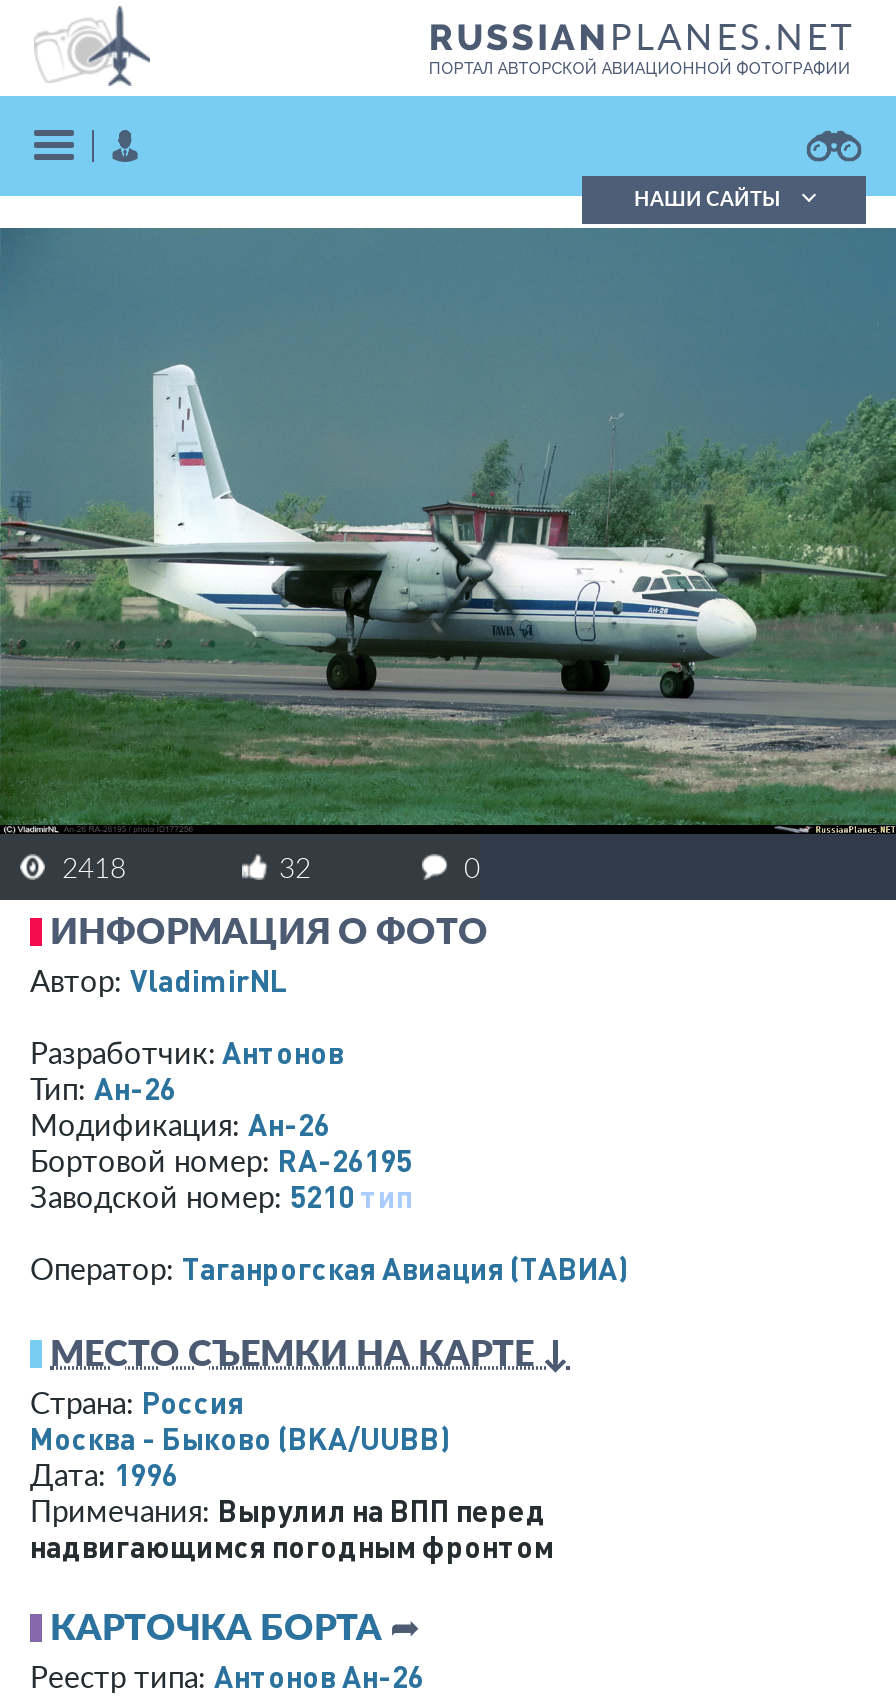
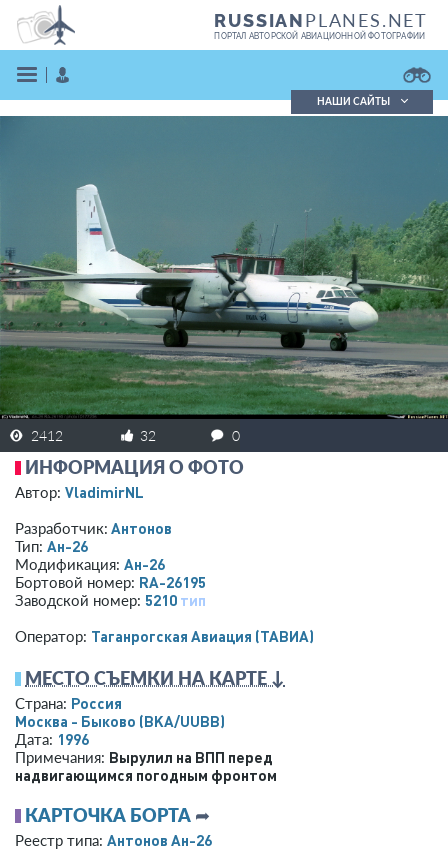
- 2418
+ 2412
